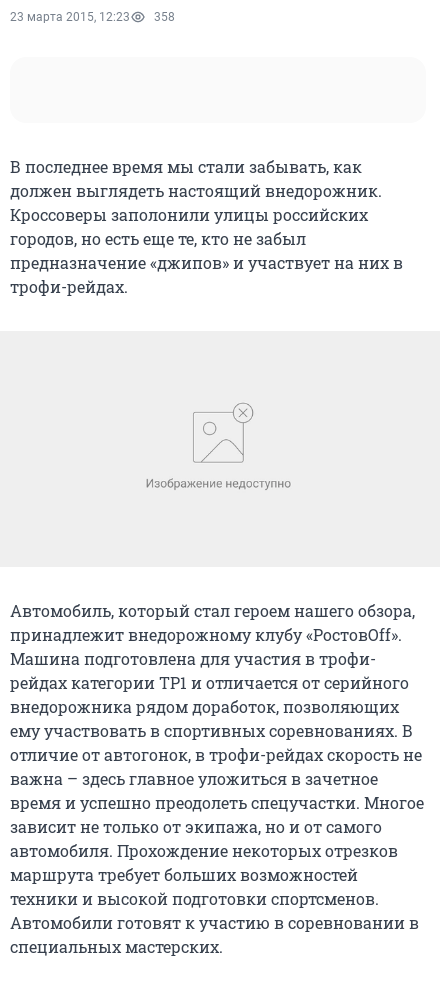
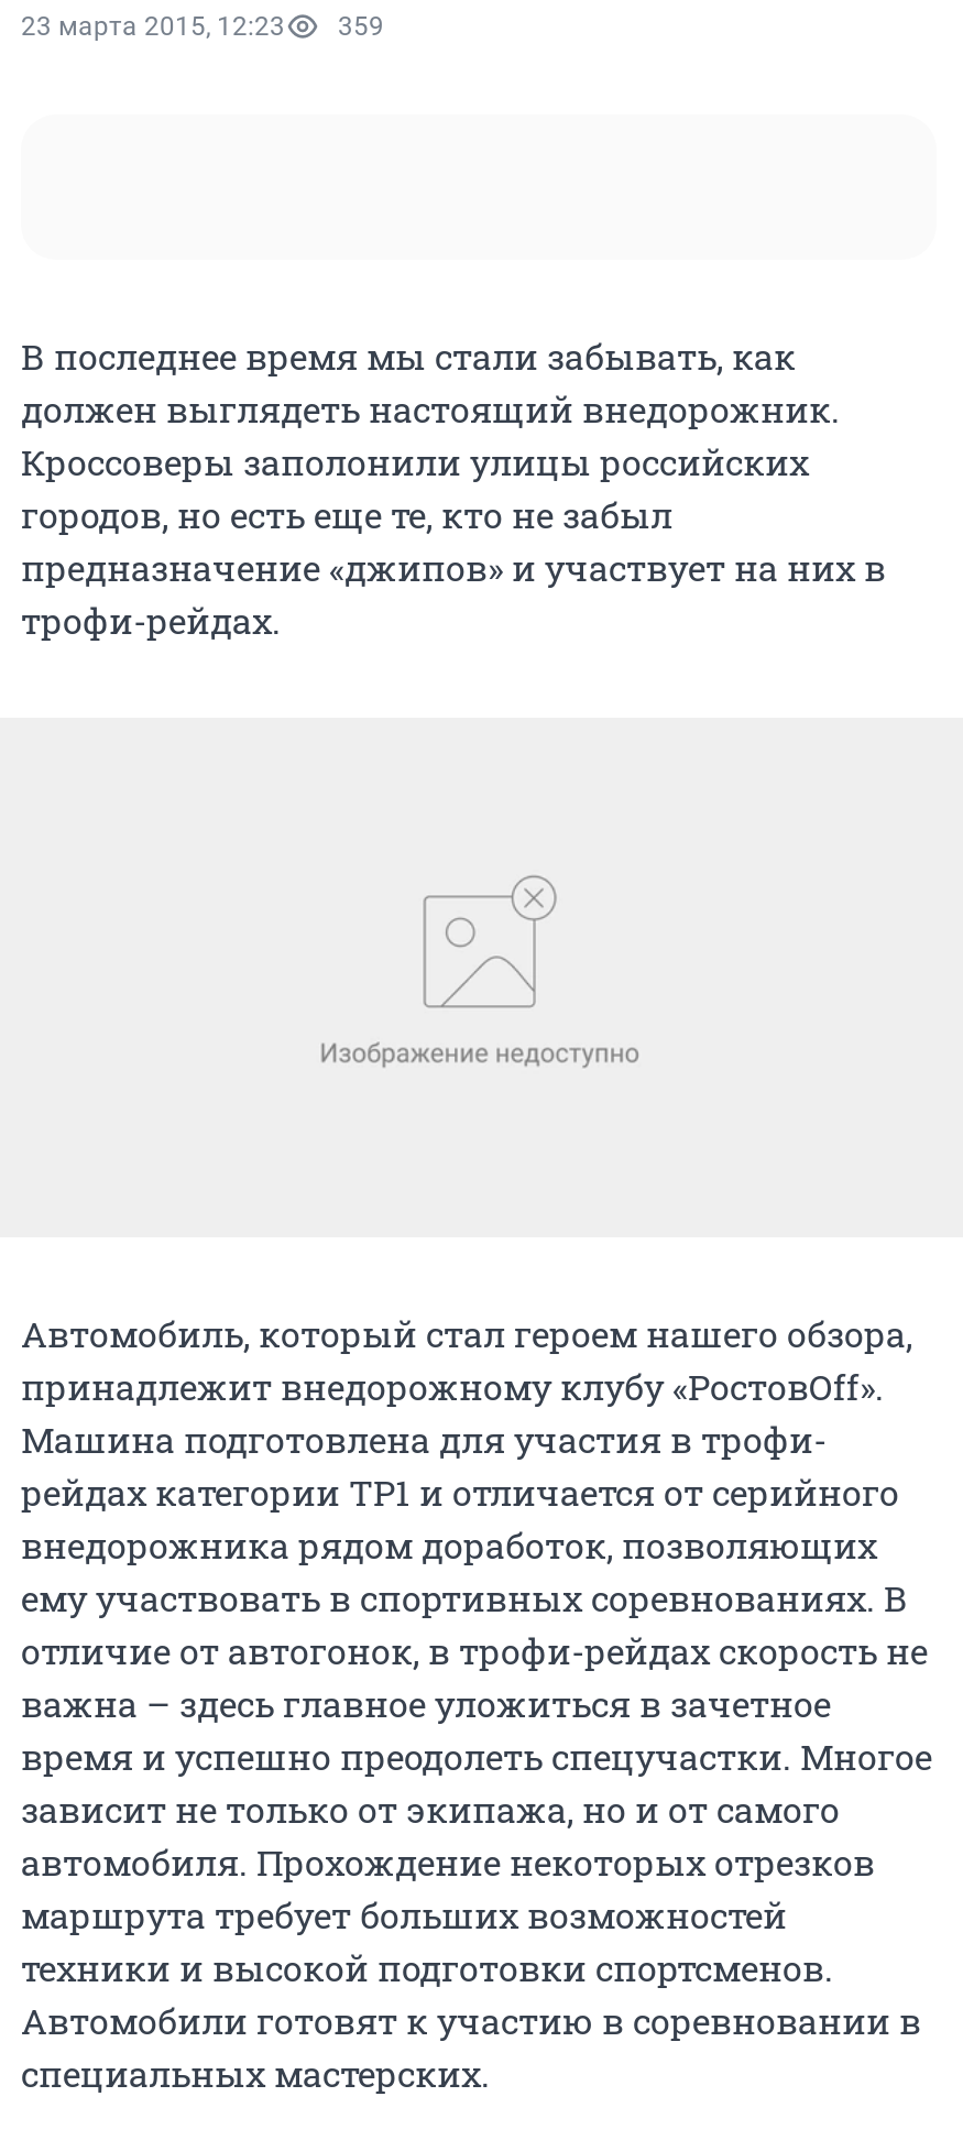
- 23 марта 2015, 12:23 358
+ 23 марта 2015, 12:23 359
